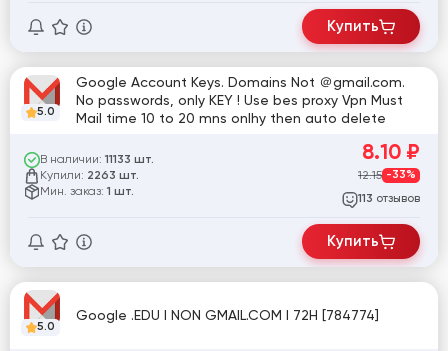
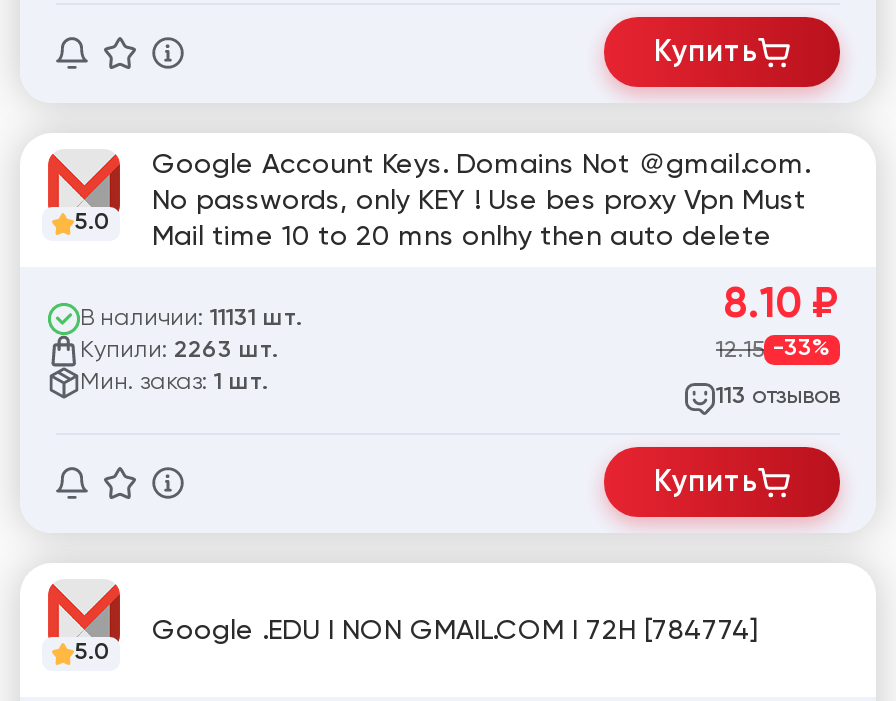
- В наличии: 11133 шт.
+ В наличии: 11131 шт.
